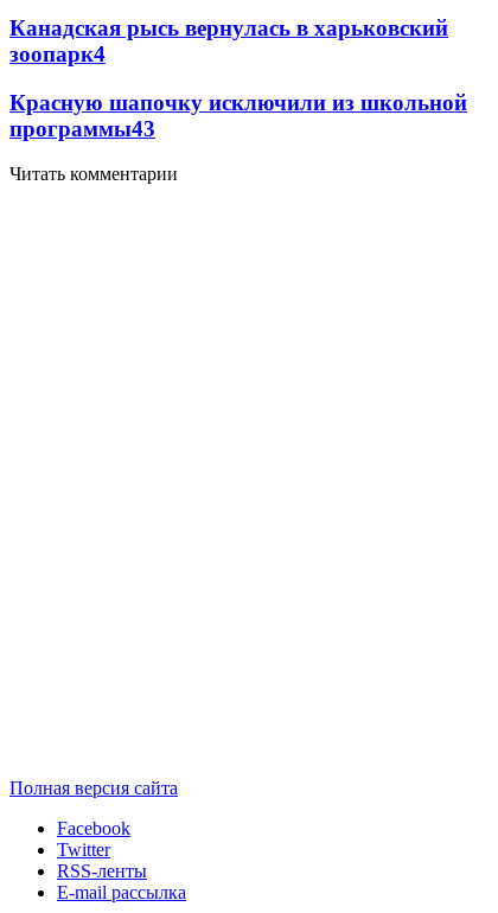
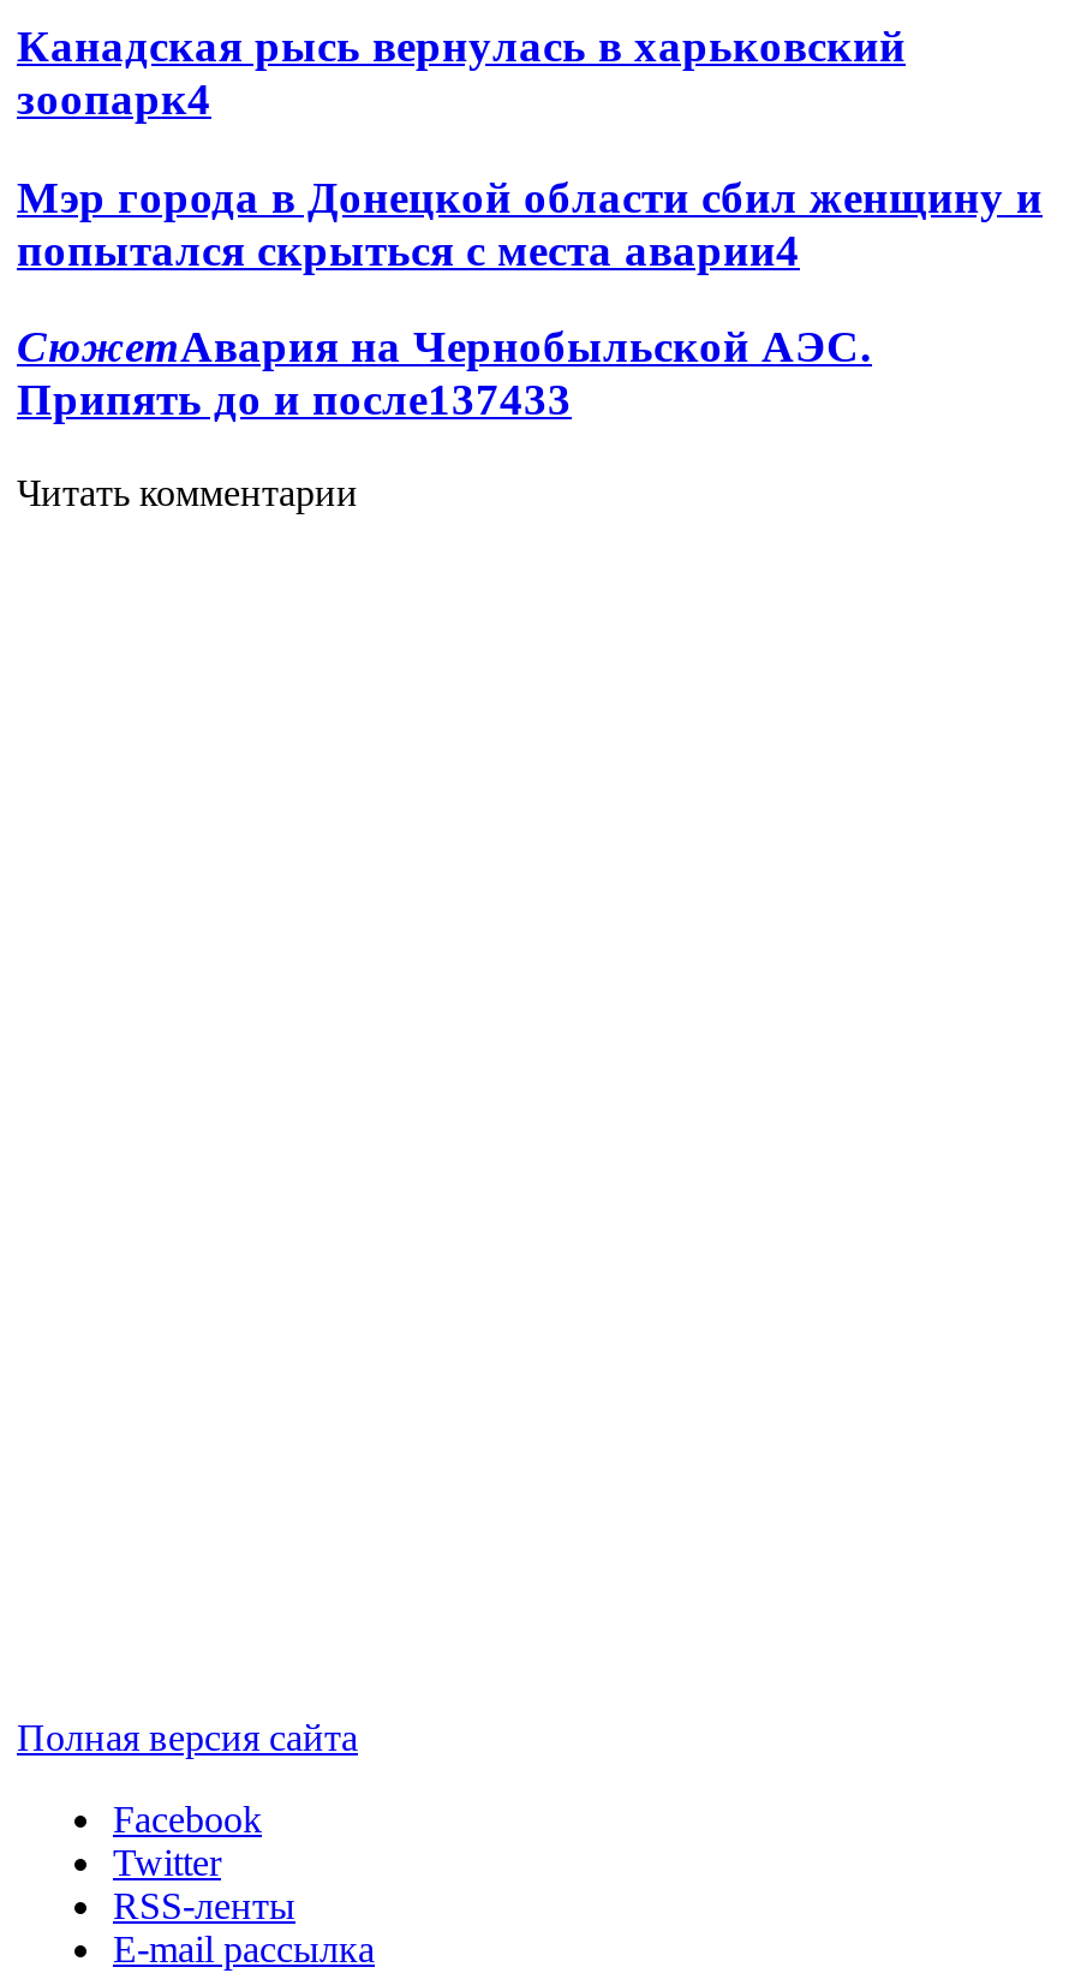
- Красную шапочку исключили из школьной
- программы43
+ Мэр города в Донецкой области сбил женщину и
+ попытался скрыться с места аварии4
+ СюжетАвария на Чернобыльской АЭС.
+ Припять до и после137433
